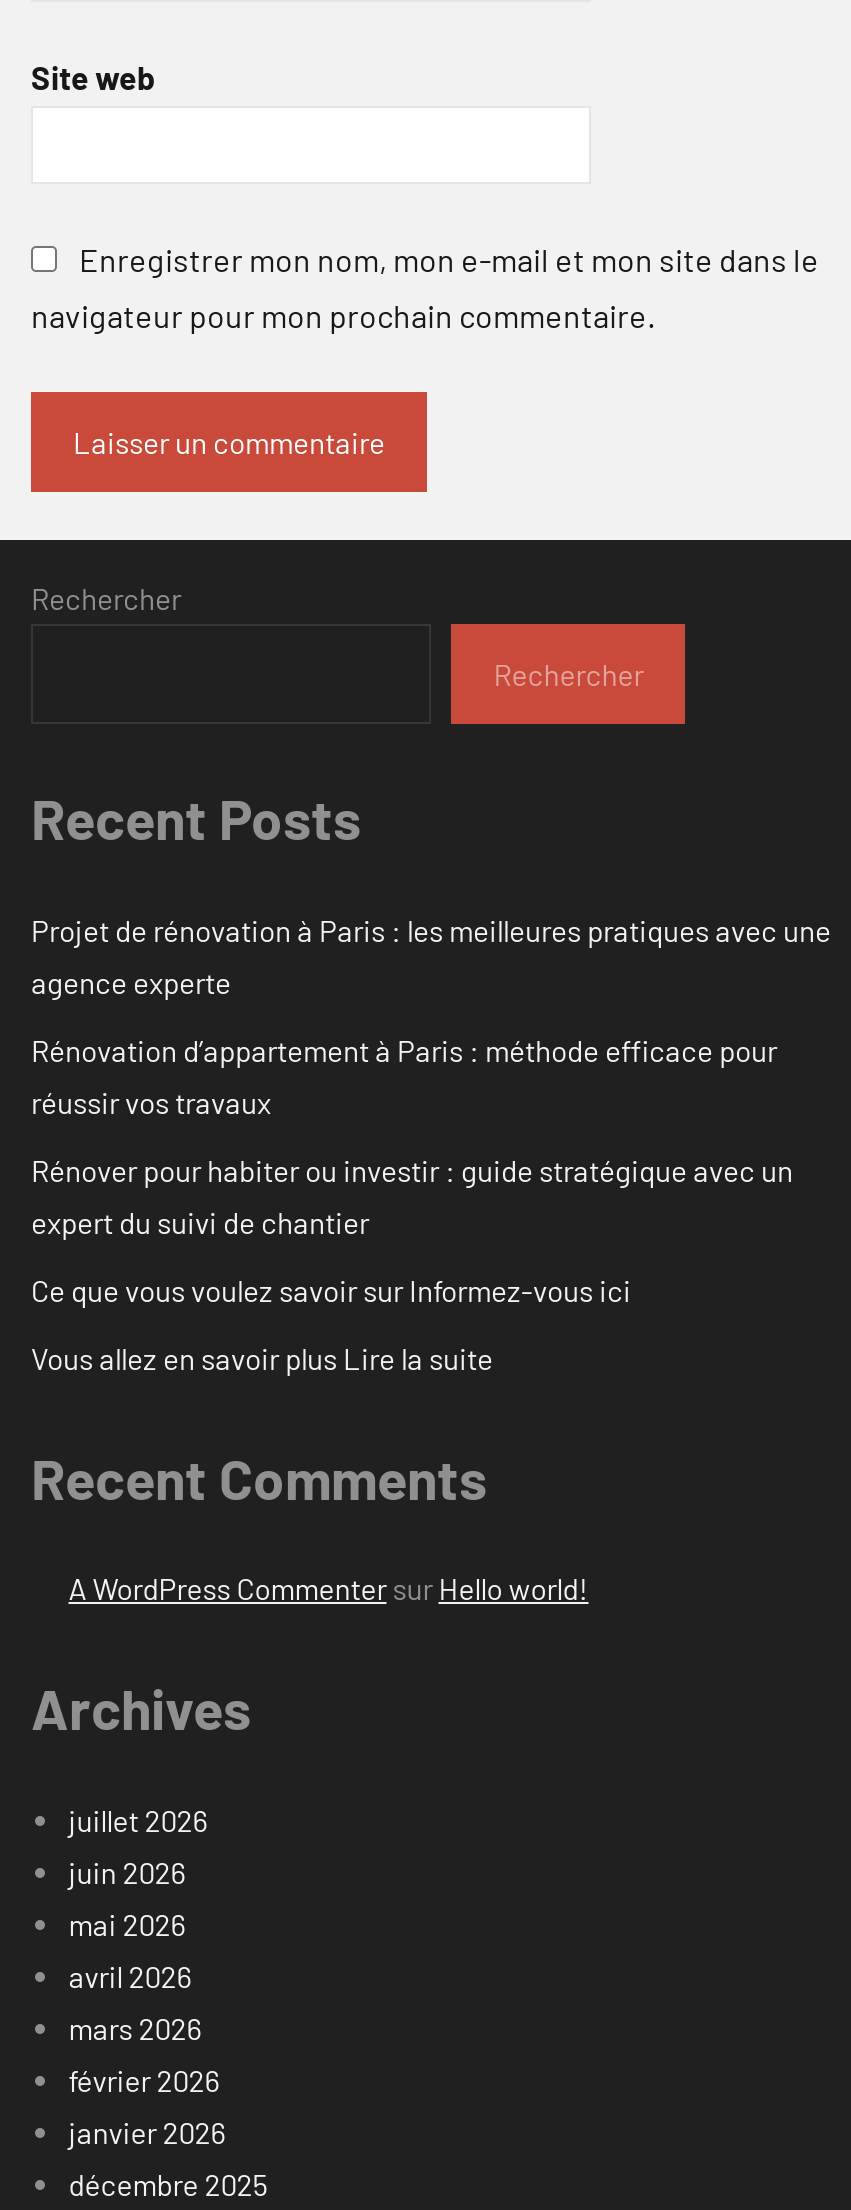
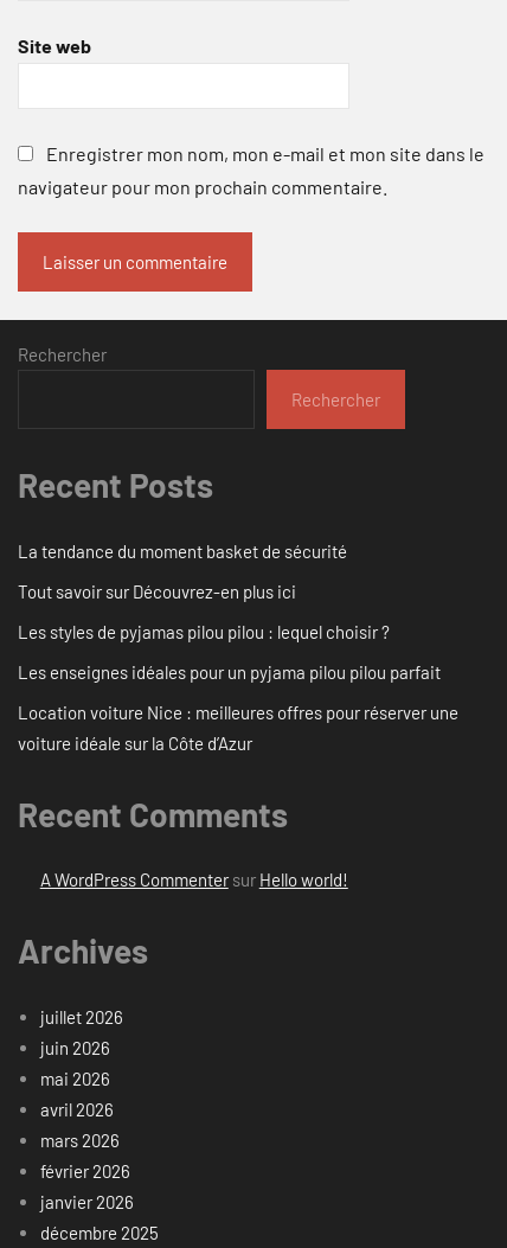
- Projet de rénovation à Paris : les meilleures pratiques avec une
- agence experte
+ La tendance du moment basket de sécurité

- Rénovation d’appartement à Paris : méthode efficace pour
- réussir vos travaux
+ Tout savoir sur Découvrez-en plus ici

- Rénover pour habiter ou investir : guide stratégique avec un
- expert du suivi de chantier
+ Les styles de pyjamas pilou pilou : lequel choisir ?

- Ce que vous voulez savoir sur Informez-vous ici
+ Les enseignes idéales pour un pyjama pilou pilou parfait

- Vous allez en savoir plus Lire la suite
+ Location voiture Nice : meilleures offres pour réserver une
+ voiture idéale sur la Côte d’Azur
